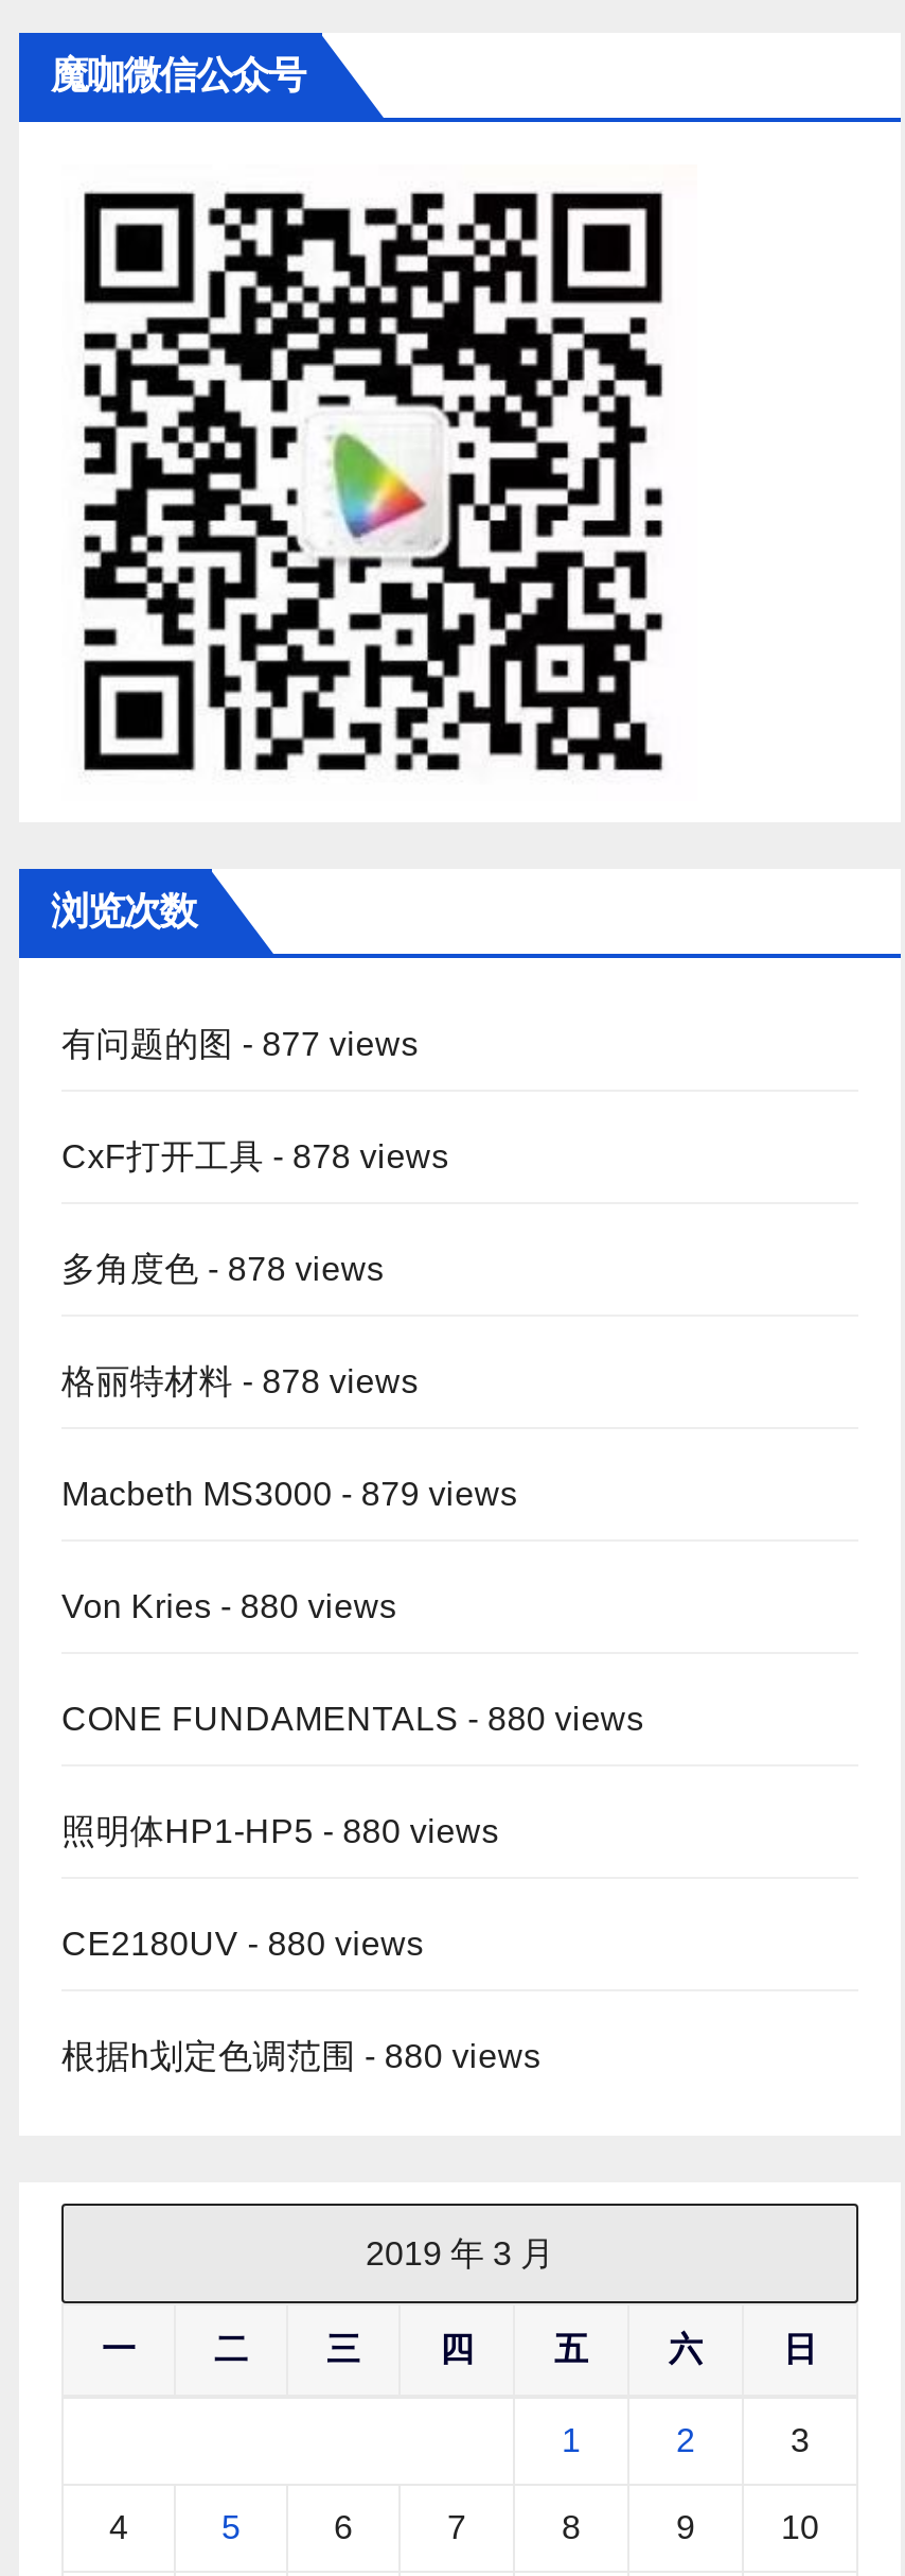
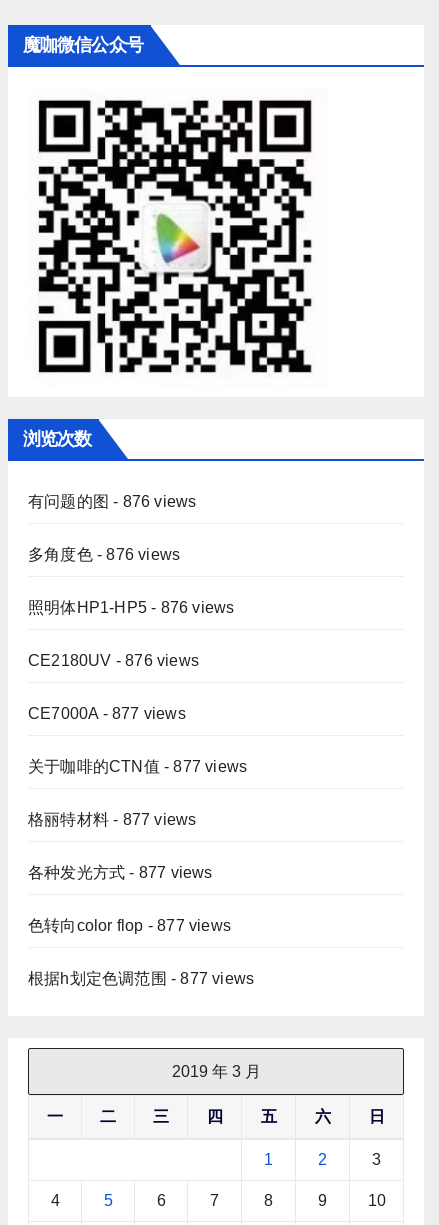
- 有问题的图- 877 views
+ 有问题的图- 876 views

- CxF打开工具- 878 views
+ 多角度色- 876 views

- 多角度色- 878 views
+ 照明体HP1-HP5 - 876 views

- 格丽特材料- 878 views
+ CE2180UV - 876 views

- Macbeth MS3000 - 879 views
+ CE7000A - 877 views

- Von Kries - 880 views
+ 关于咖啡的CTN值- 877 views

- CONE FUNDAMENTALS - 880 views
+ 格丽特材料- 877 views

- 照明体HP1-HP5 - 880 views
+ 各种发光方式- 877 views

- CE2180UV - 880 views
+ 色转向color flop - 877 views

- 根据h划定色调范围- 880 views
+ 根据h划定色调范围- 877 views
